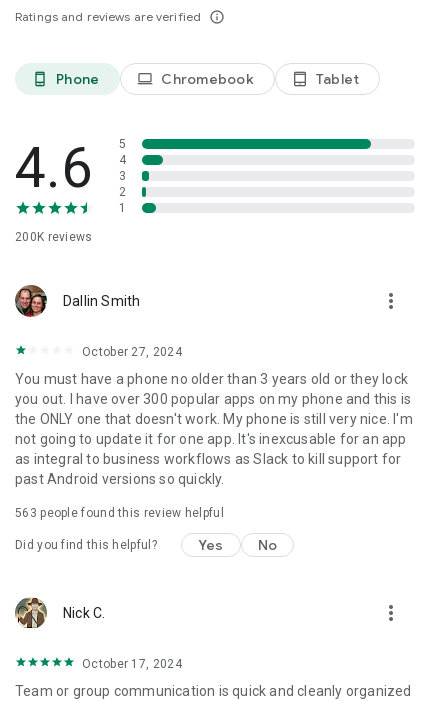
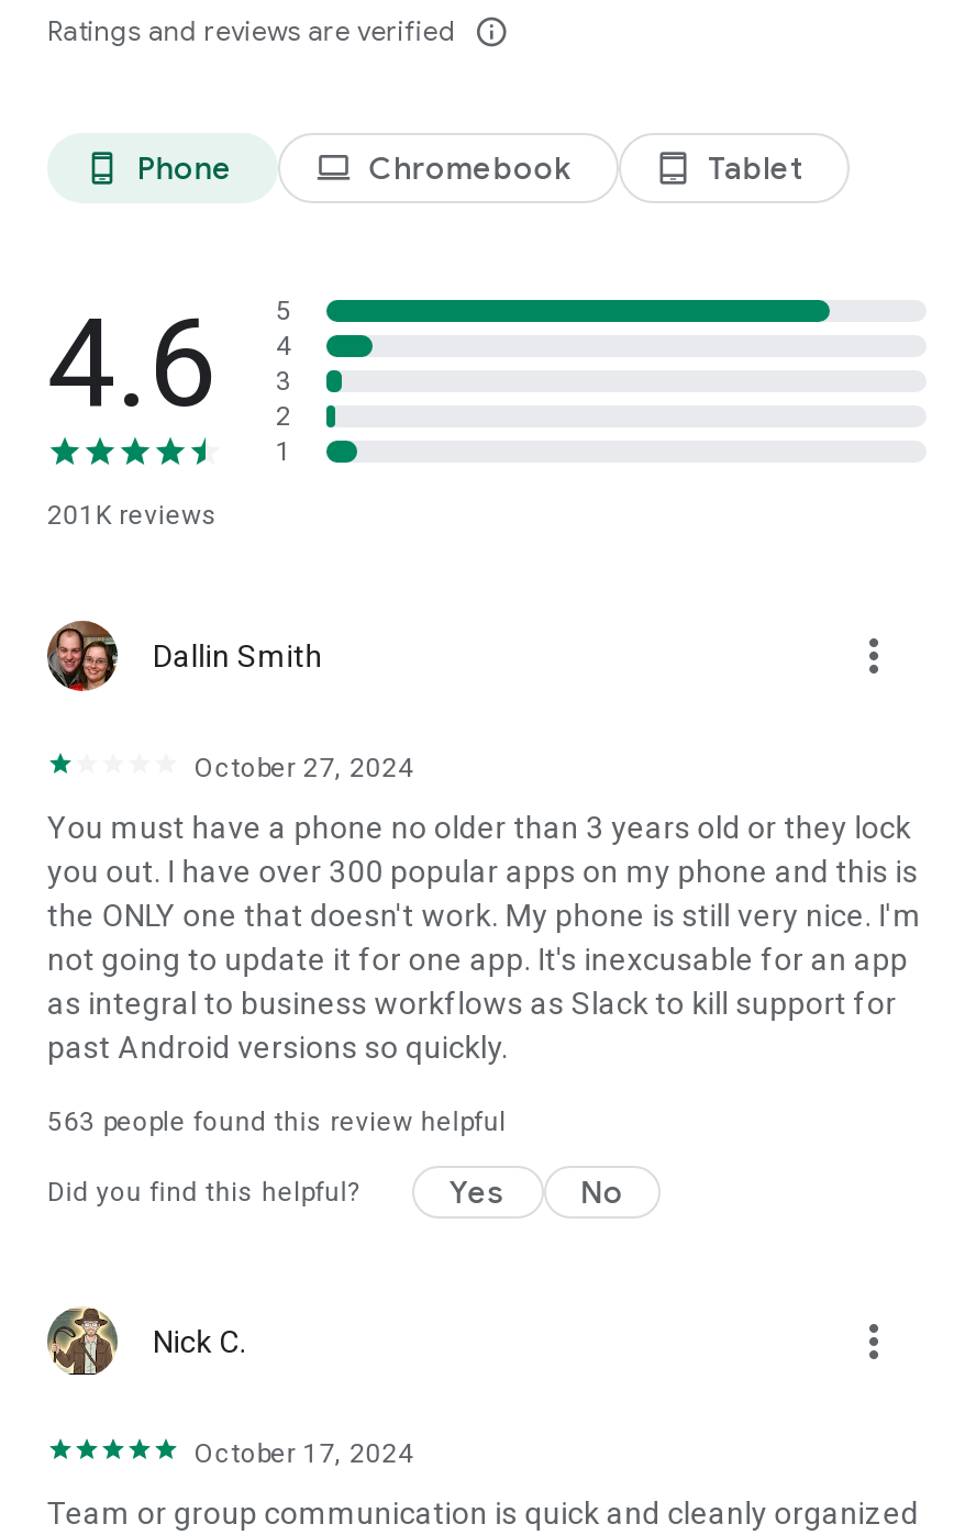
- 200K reviews
+ 201K reviews
